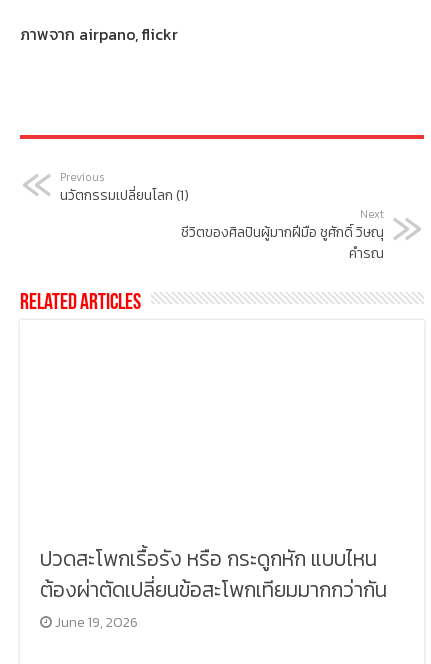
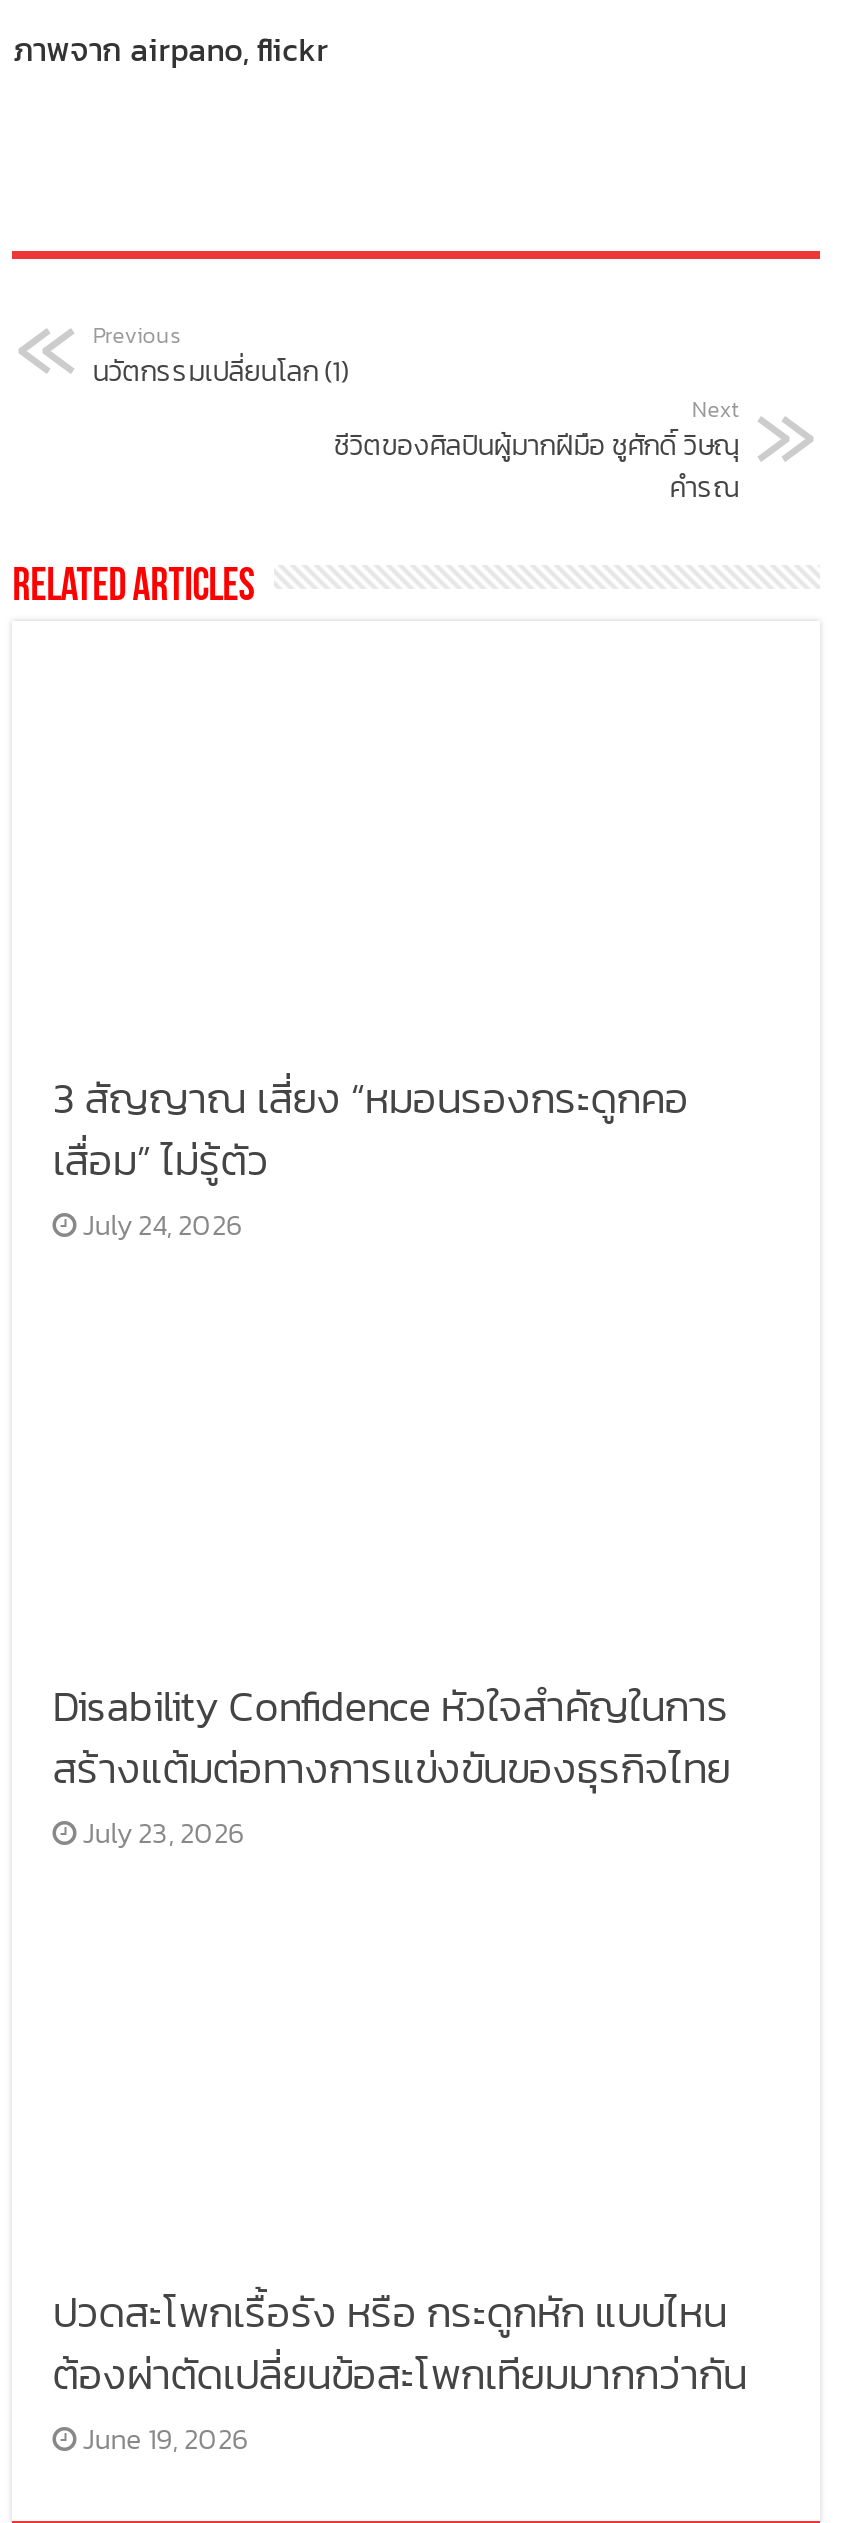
+ 3 สัญญาณ เสี่ยง “หมอนรองกระดูกคอ
+ เสื่อม” ไม่รู้ตัว
+ July 24, 2026

+ Disability Confidence หัวใจสำคัญในการ
+ สร้างแต้มต่อทางการแข่งขันของธุรกิจไทย
+ July 23, 2026
